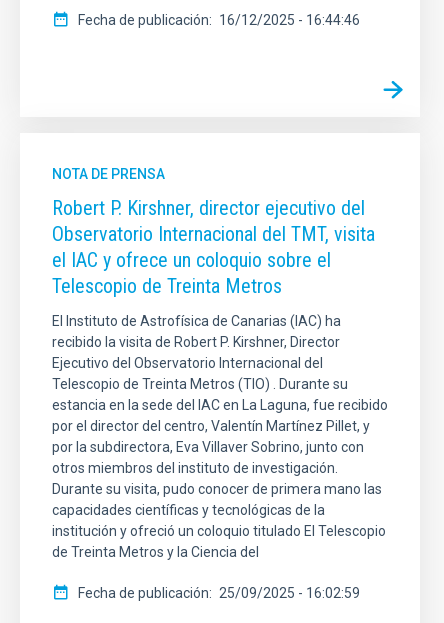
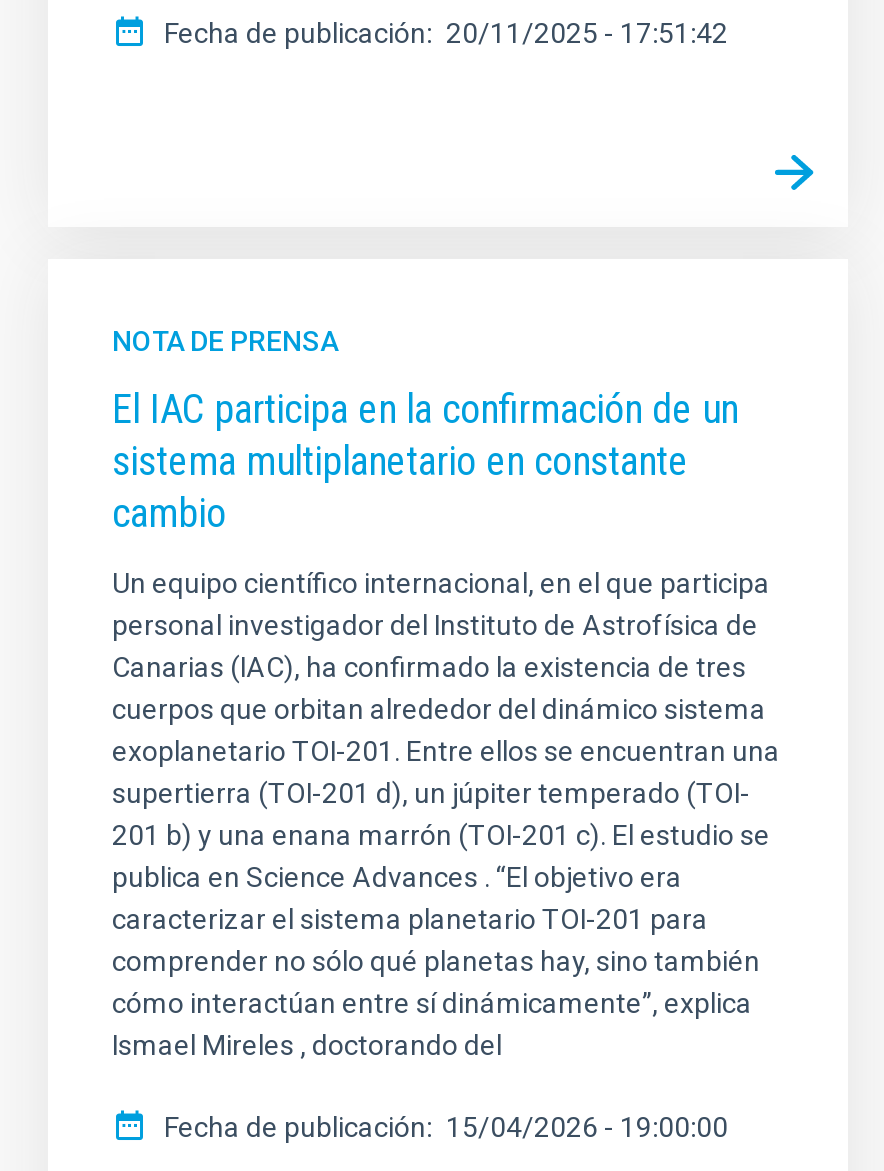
- Fecha de publicación 16/12/2025 - 16:44:46
+ Fecha de publicación 20/11/2025 - 17:51:42

- Robert P. Kirshner, director ejecutivo del
- Observatorio Internacional del TMT, visita
- el IAC y ofrece un coloquio sobre el
- Telescopio de Treinta Metros
+ El IAC participa en la confirmación de un
+ sistema multiplanetario en constante
+ cambio

- El Instituto de Astrofísica de Canarias (IAC) ha
- recibido la visita de Robert P. Kirshner, Director
- Ejecutivo del Observatorio Internacional del
- Telescopio de Treinta Metros (TIO) . Durante su
- estancia en la sede del IAC en La Laguna, fue recibido
- por el director del centro, Valentín Martínez Pillet, y
- por la subdirectora, Eva Villaver Sobrino, junto con
- otros miembros del instituto de investigación.
- Durante su visita, pudo conocer de primera mano las
- capacidades científicas y tecnológicas de la
- institución y ofreció un coloquio titulado El Telescopio
- de Treinta Metros y la Ciencia del
+ Un equipo científico internacional, en el que participa
+ personal investigador del Instituto de Astrofísica de
+ Canarias (IAC), ha confirmado la existencia de tres
+ cuerpos que orbitan alrededor del dinámico sistema
+ exoplanetario TOI-201. Entre ellos se encuentran una
+ supertierra (TOI-201 d), un júpiter temperado (TOI-
+ 201 b) y una enana marrón (TOI-201 c). El estudio se
+ publica en Science Advances . “El objetivo era
+ caracterizar el sistema planetario TOI-201 para
+ comprender no sólo qué planetas hay, sino también
+ cómo interactúan entre sí dinámicamente”, explica
+ Ismael Mireles , doctorando del

- Fecha de publicación 25/09/2025 - 16:02:59
+ Fecha de publicación 15/04/2026 - 19:00:00
